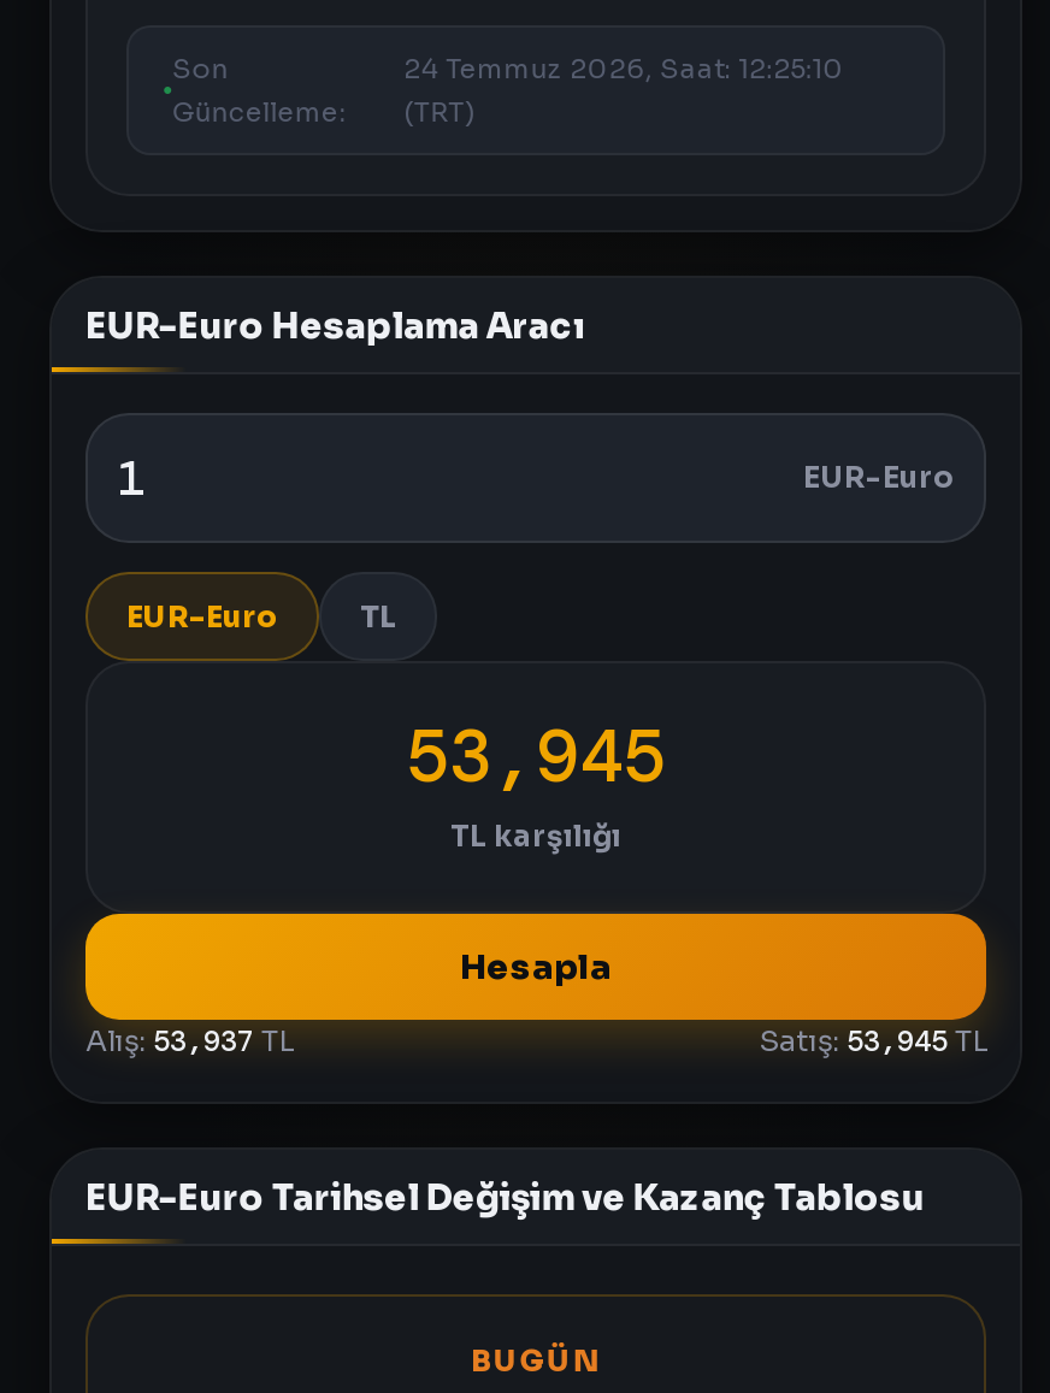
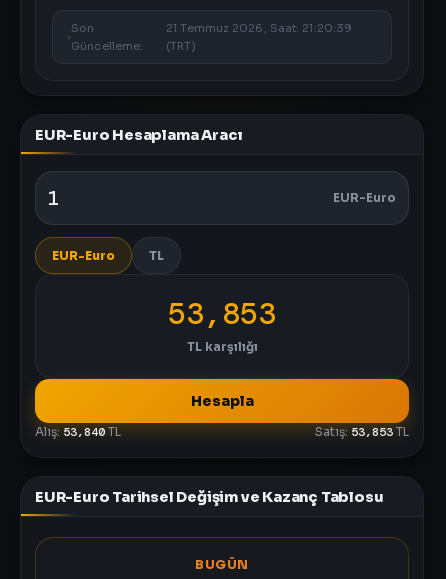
- 24 Temmuz 2026, Saat: 12:25:10
+ 21 Temmuz 2026, Saat: 21:20:39

- 53,945
+ 53,853

- Alış: 53,937 TL
+ Alış: 53,840 TL

- Satış: 53,945 TL
+ Satış: 53,853 TL
